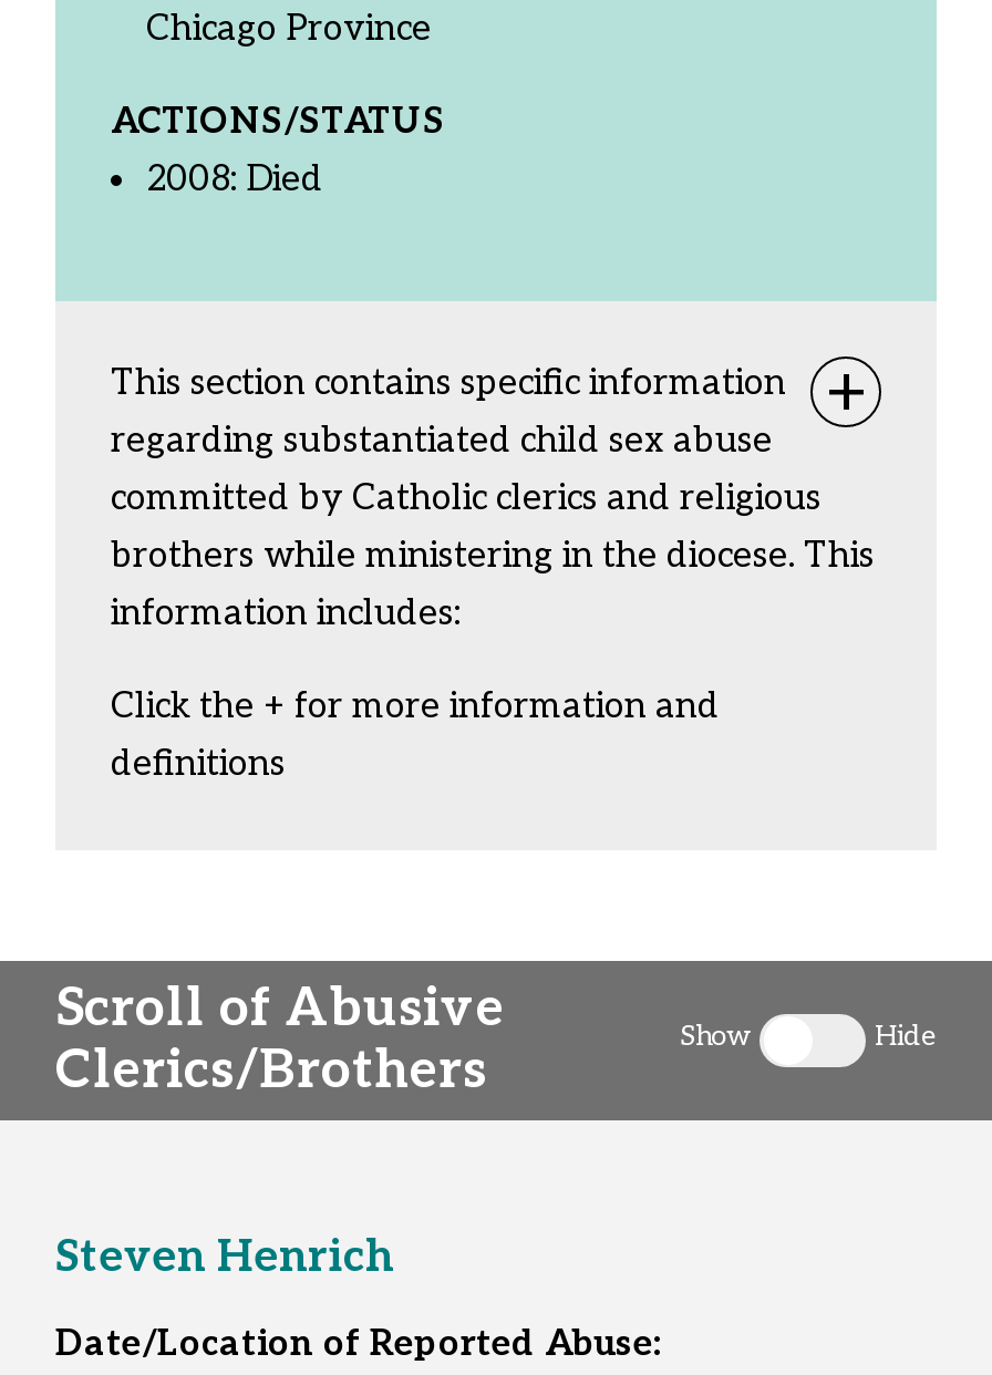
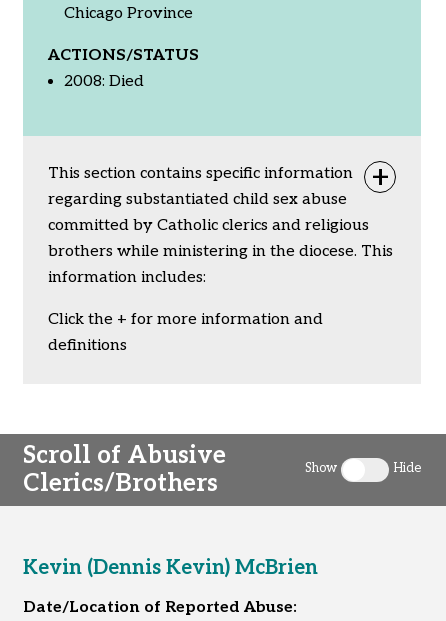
- Steven Henrich
+ Kevin (Dennis Kevin) McBrien
